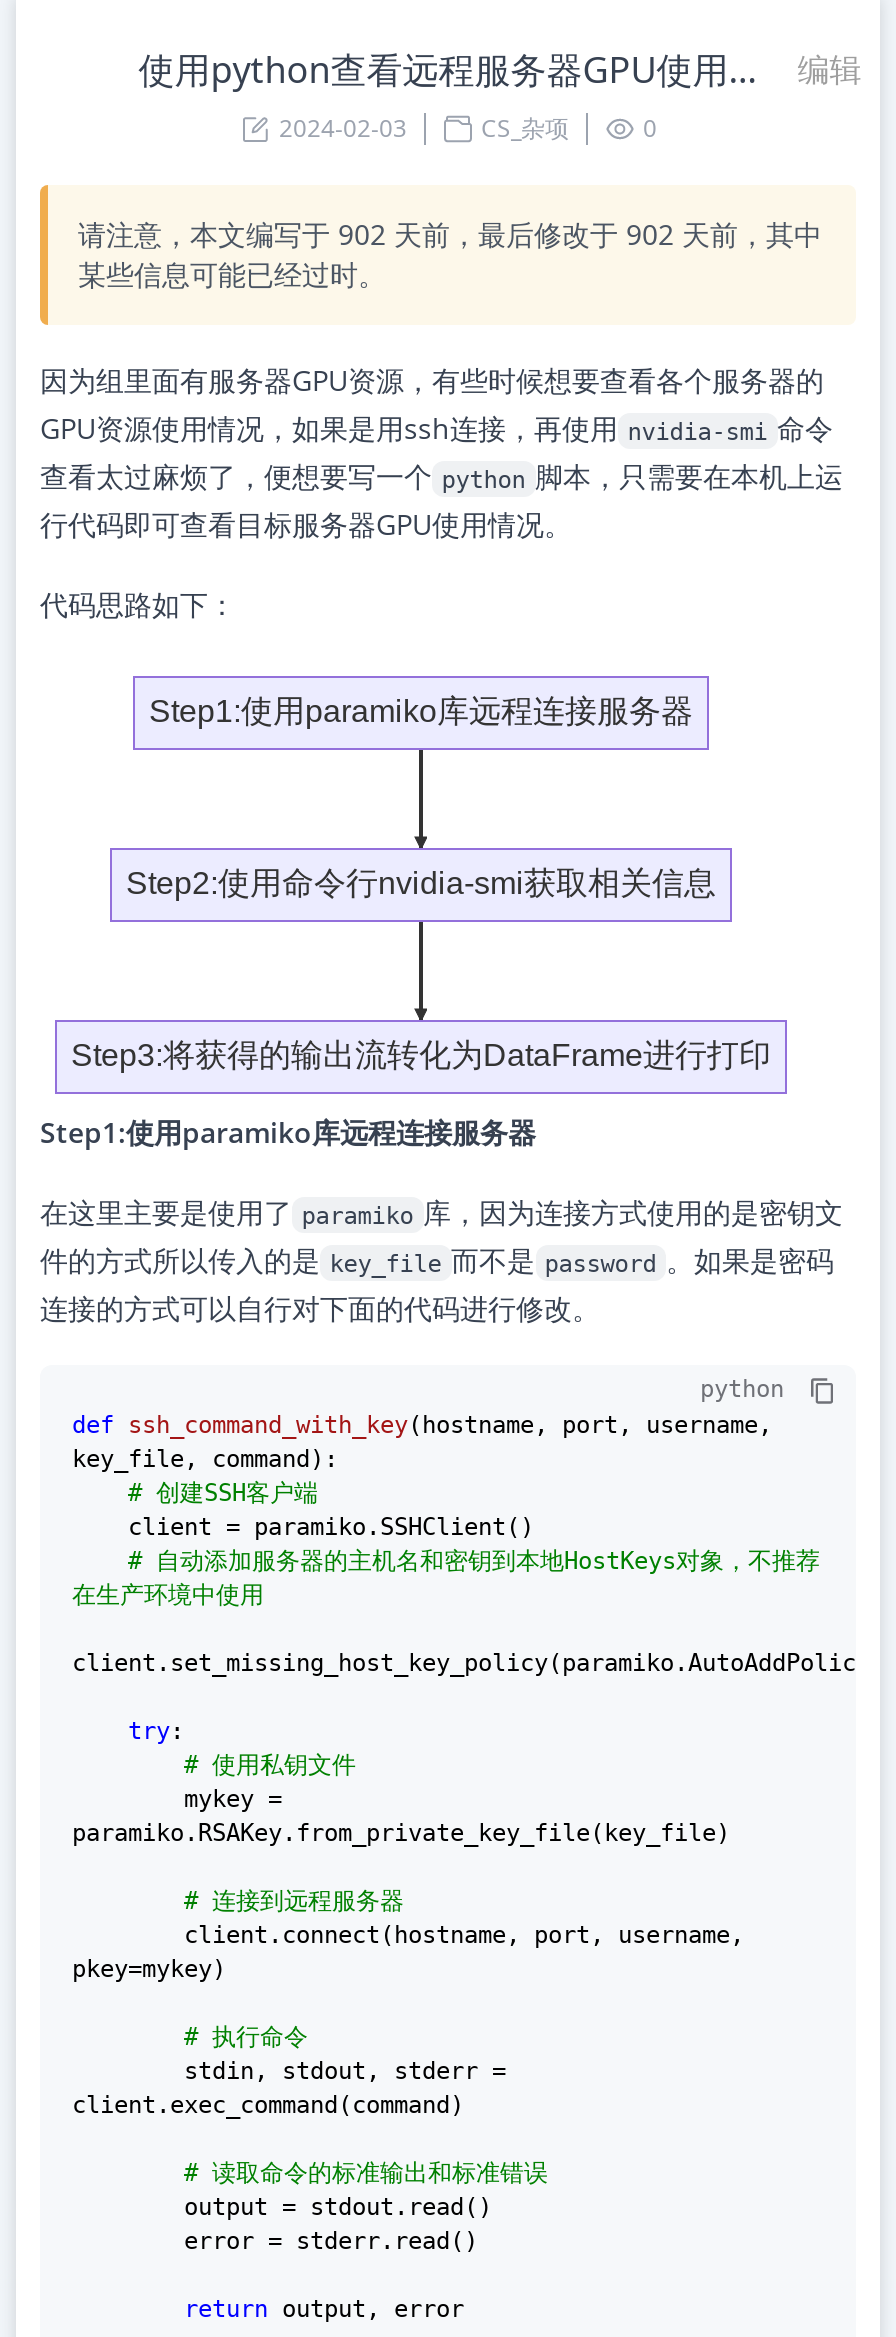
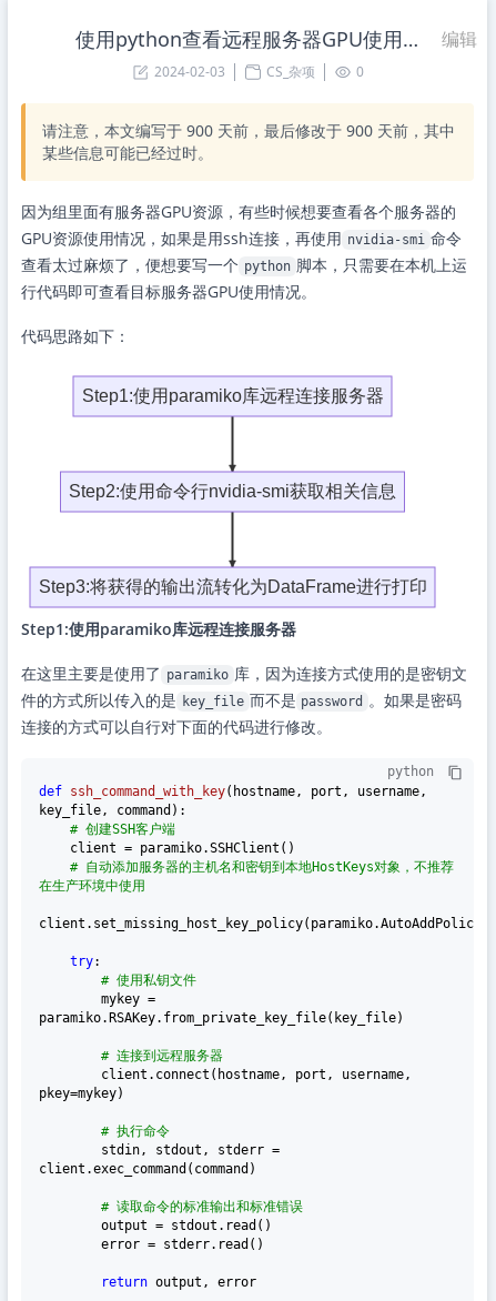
- 请注意，本文编写于902天前，最后修改于 902 天前，其中
+ 请注意，本文编写于900天前，最后修改于 900 天前，其中
